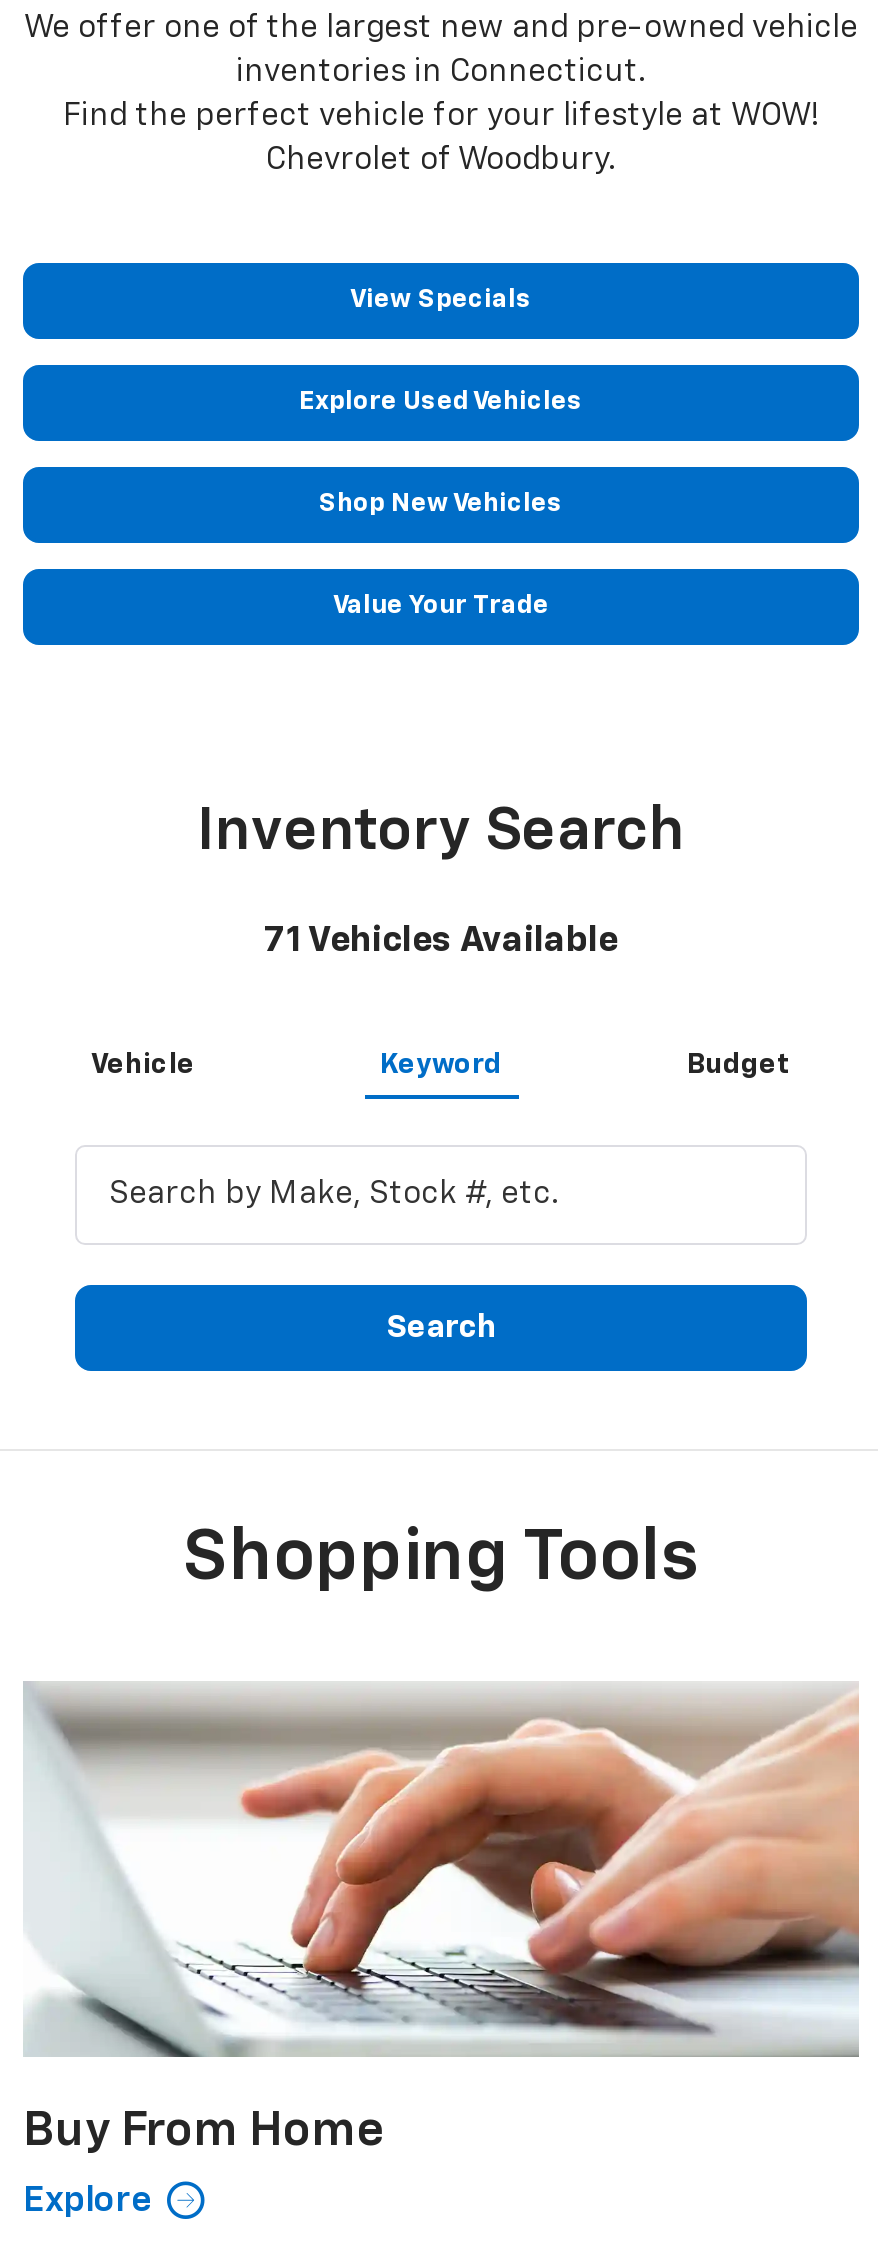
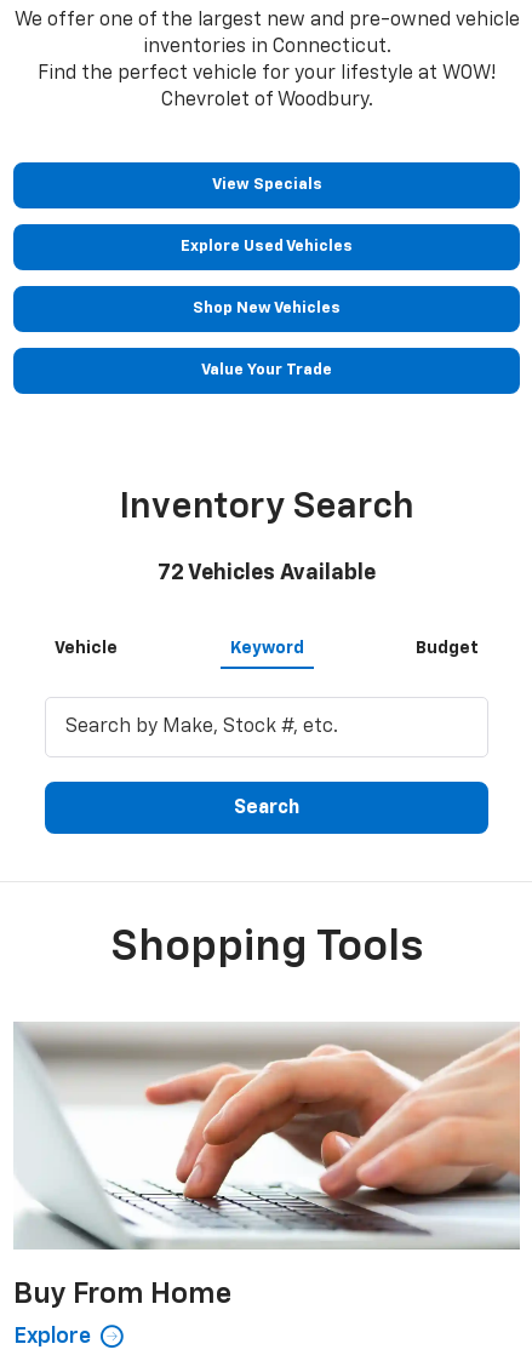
- 71 Vehicles Available
+ 72 Vehicles Available
